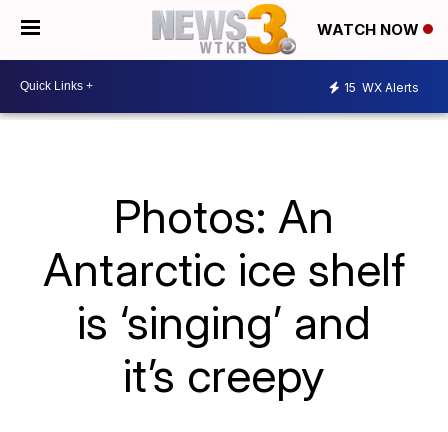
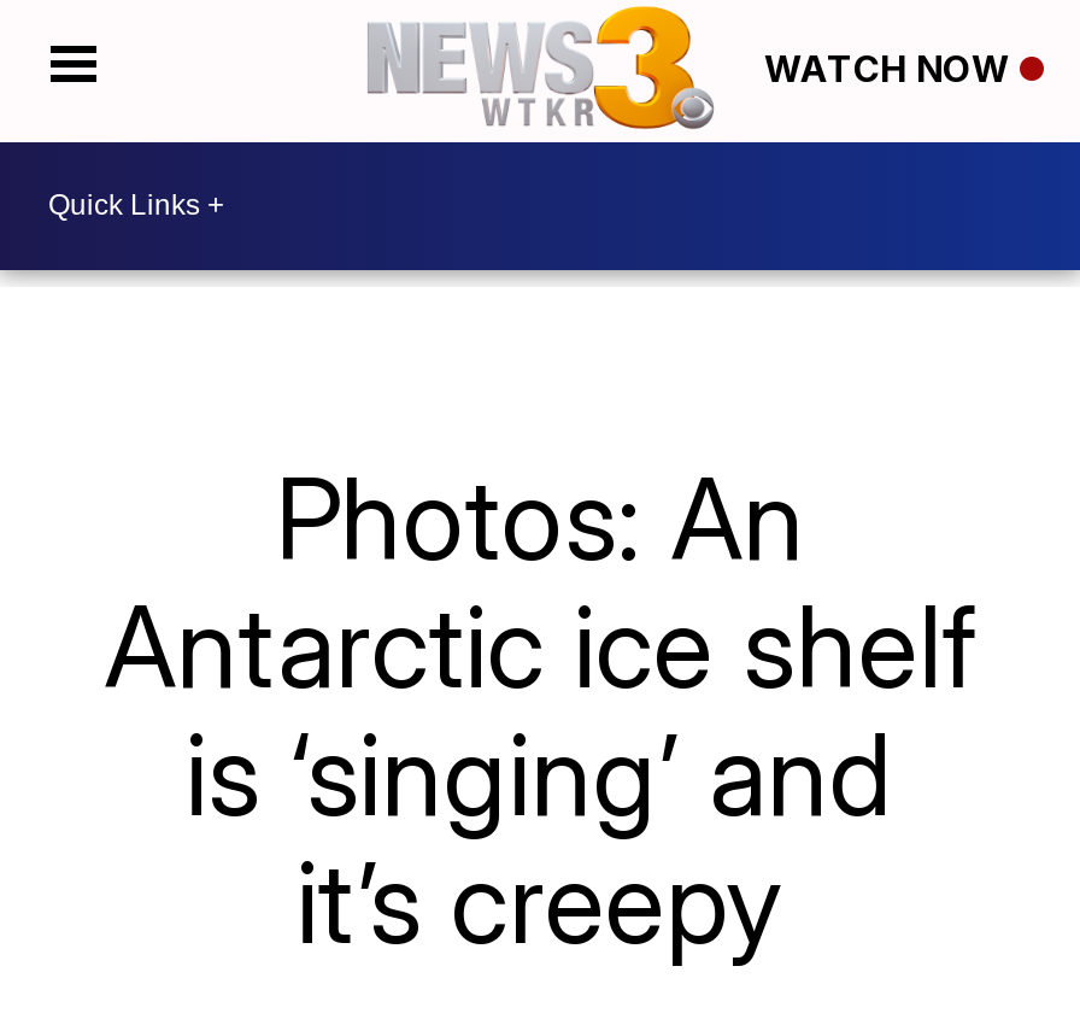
- 15 WX Alerts
